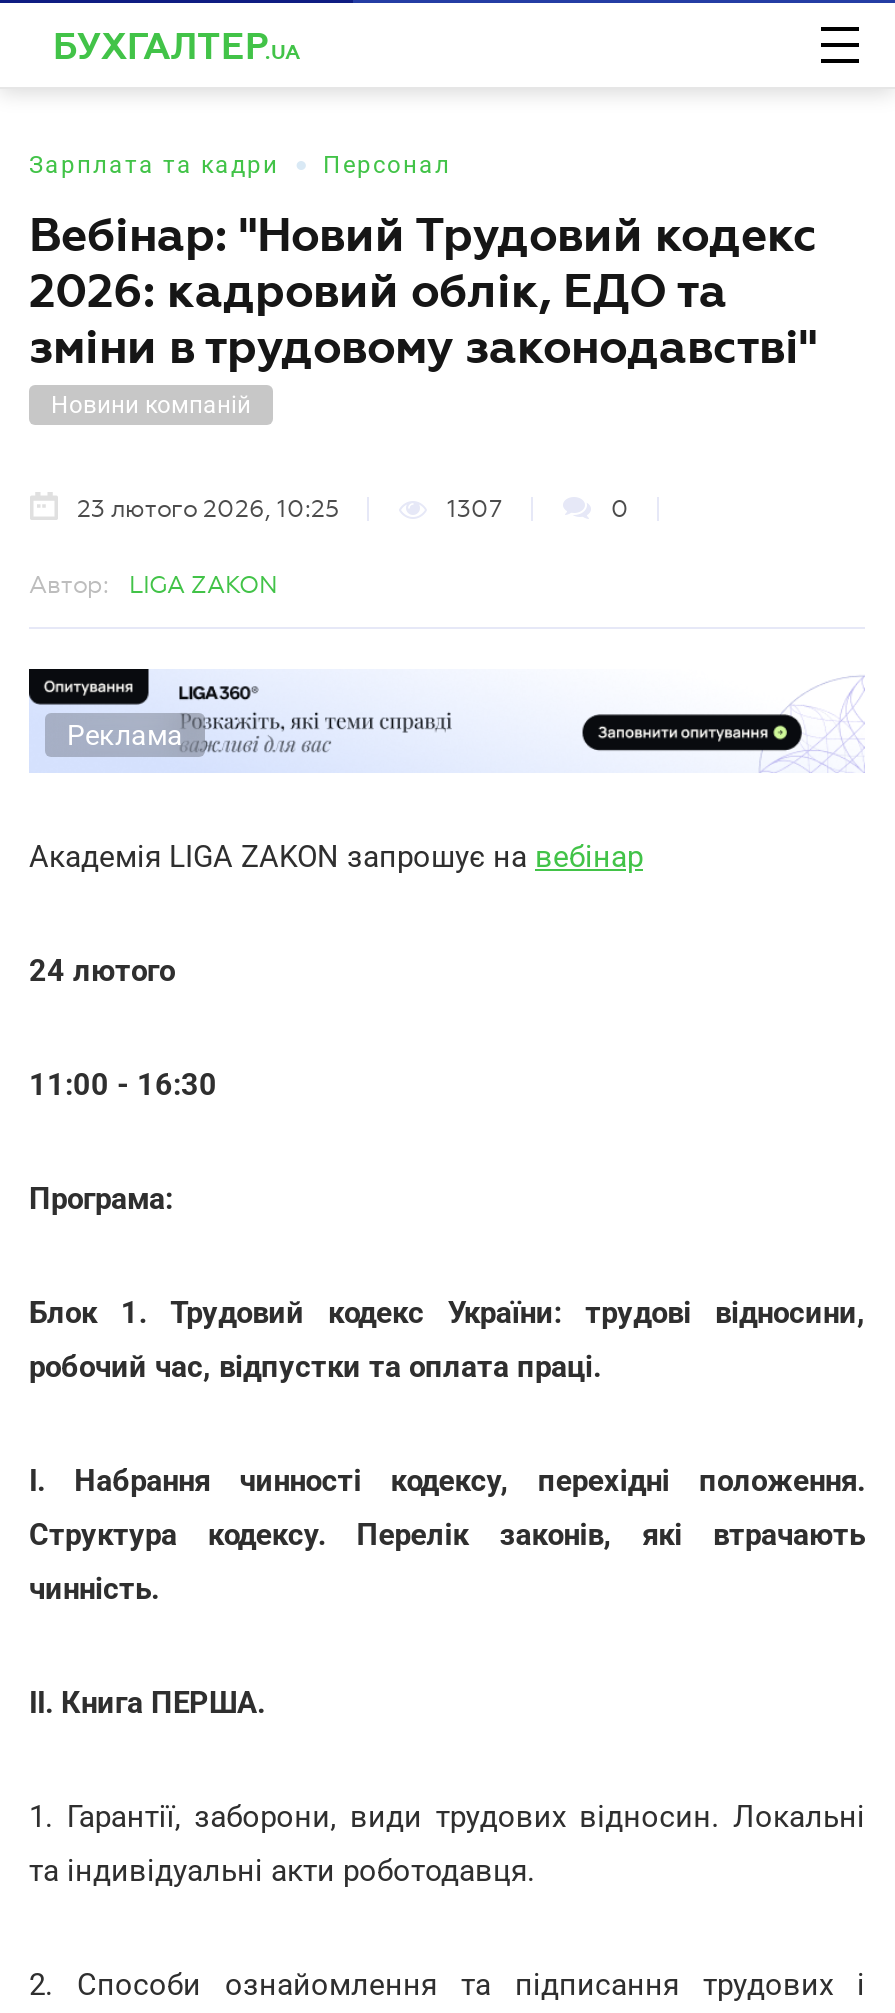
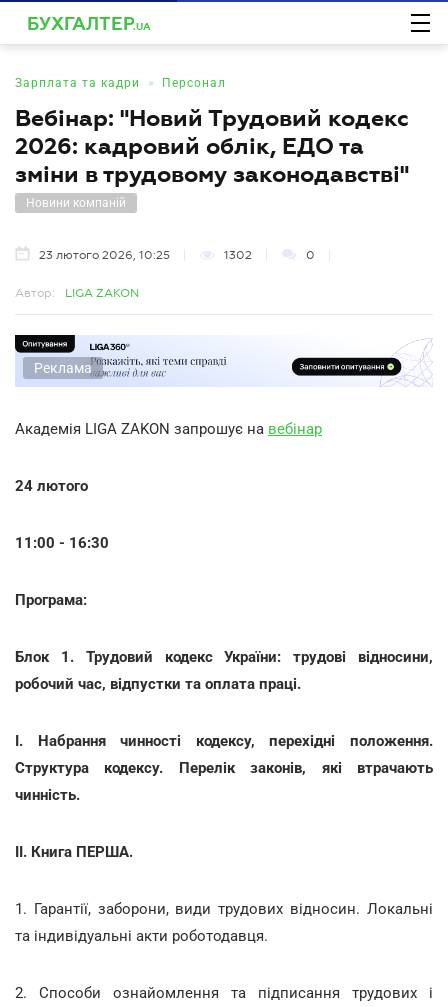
- 1307
+ 1302
